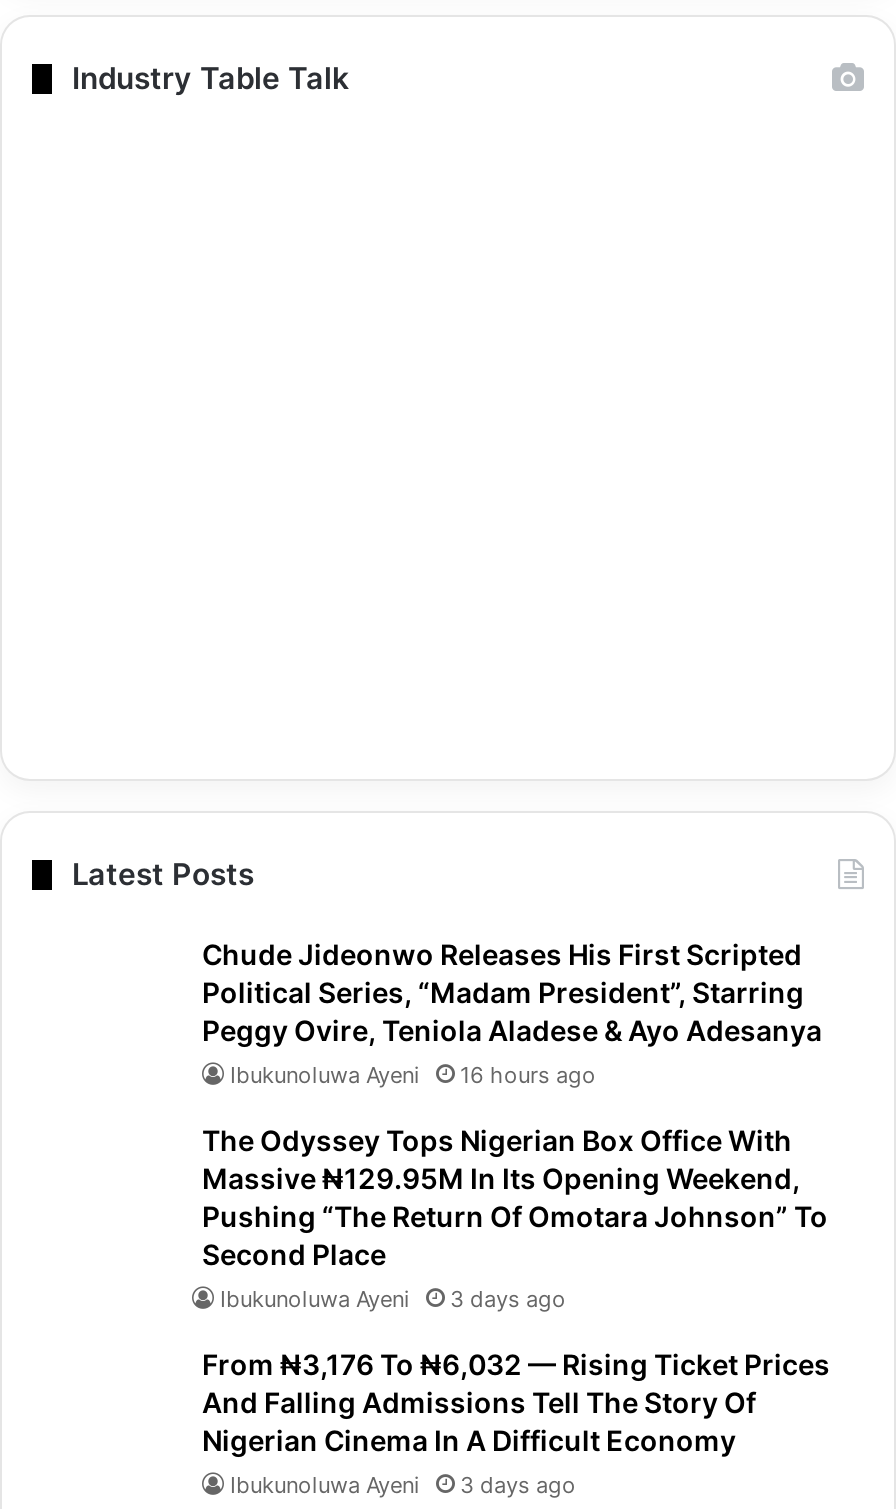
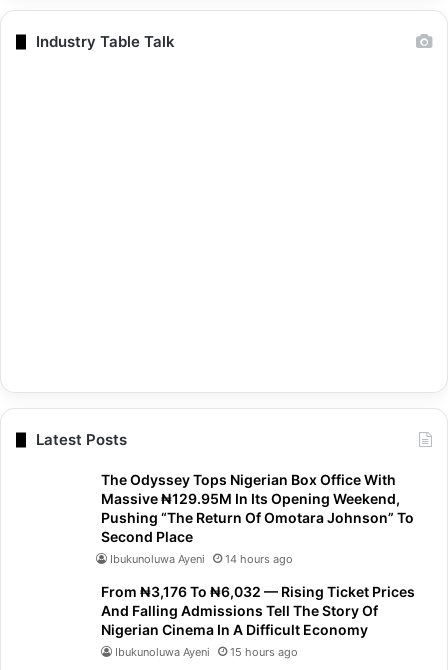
- Chude Jideonwo Releases His First Scripted
- Political Series, “Madam President”, Starring
- Peggy Ovire, Teniola Aladese & Ayo Adesanya
- Ibukunoluwa Ayeni
- 16 hours ago

- Ibukunoluwa Ayeni 3 days ago
+ Ibukunoluwa Ayeni 14 hours ago

- Ibukunoluwa Ayeni 3 days ago
+ Ibukunoluwa Ayeni 15 hours ago
